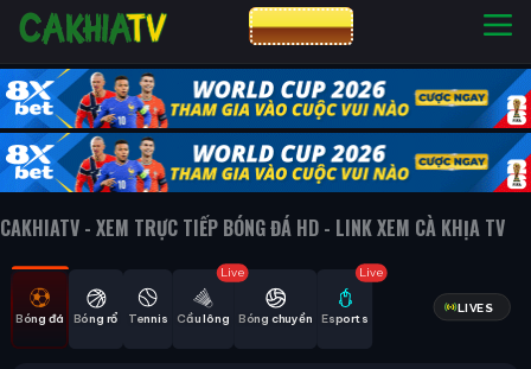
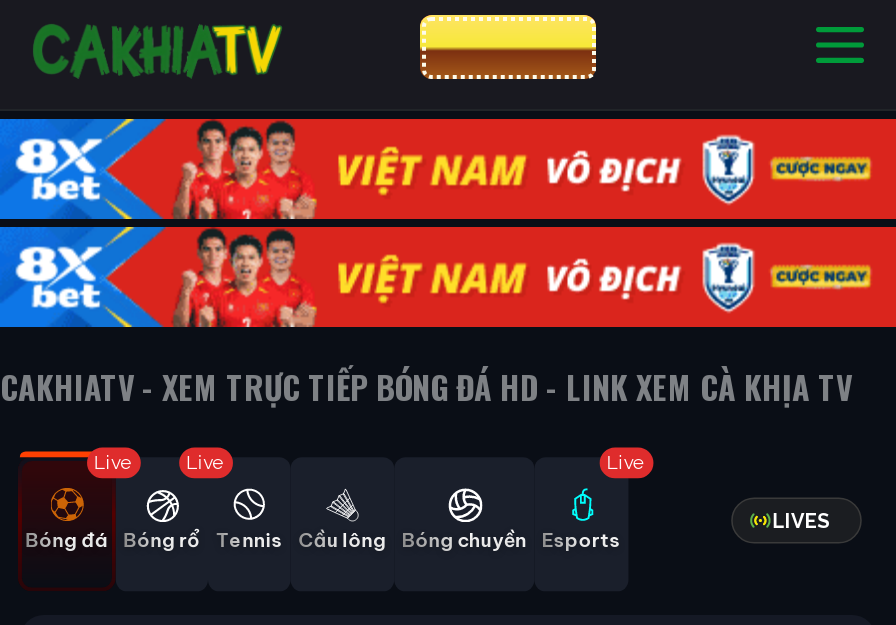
- [image]
+ [image]

- Live

+ Live

+ Live
